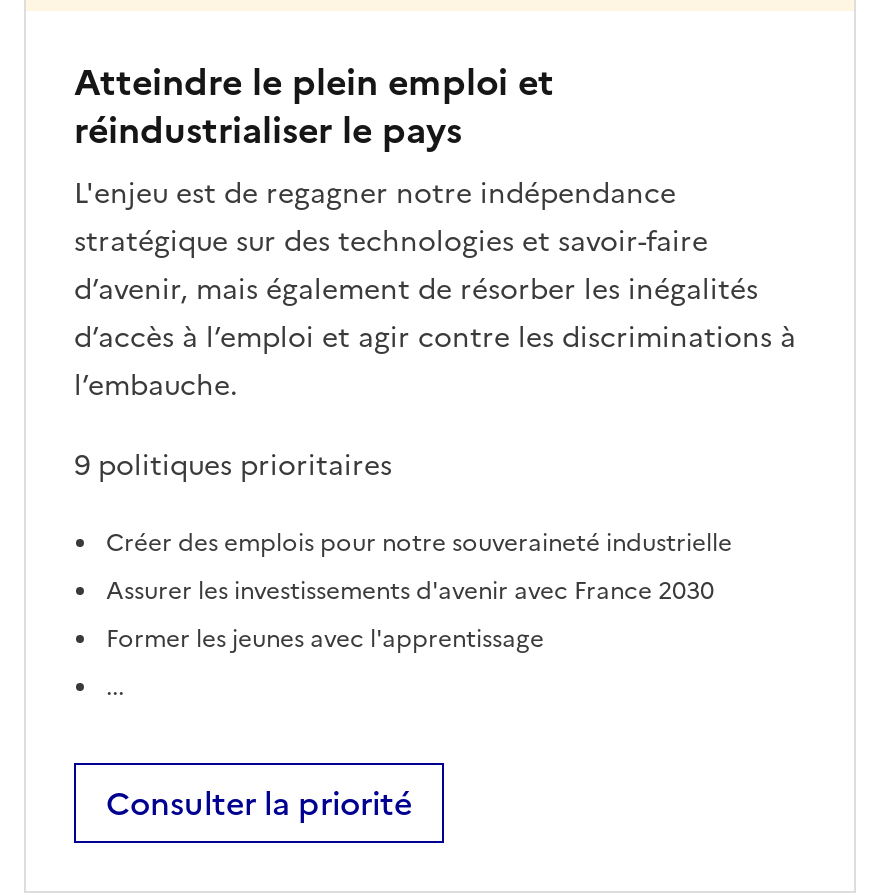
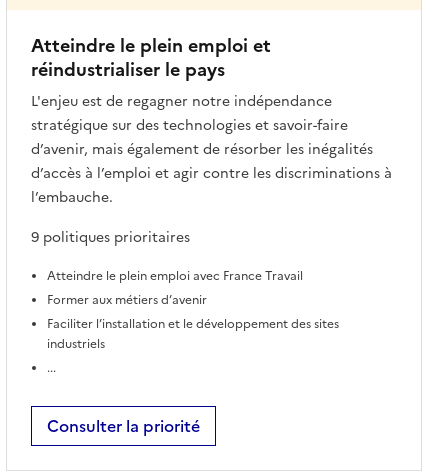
- Créer des emplois pour notre souveraineté industrielle
- Assurer les investissements d'avenir avec France 2030
- Former les jeunes avec l'apprentissage
+ Atteindre le plein emploi avec France Travail
+ Former aux métiers d’avenir
+ Faciliter l’installation et le développement des sites
+ industriels
